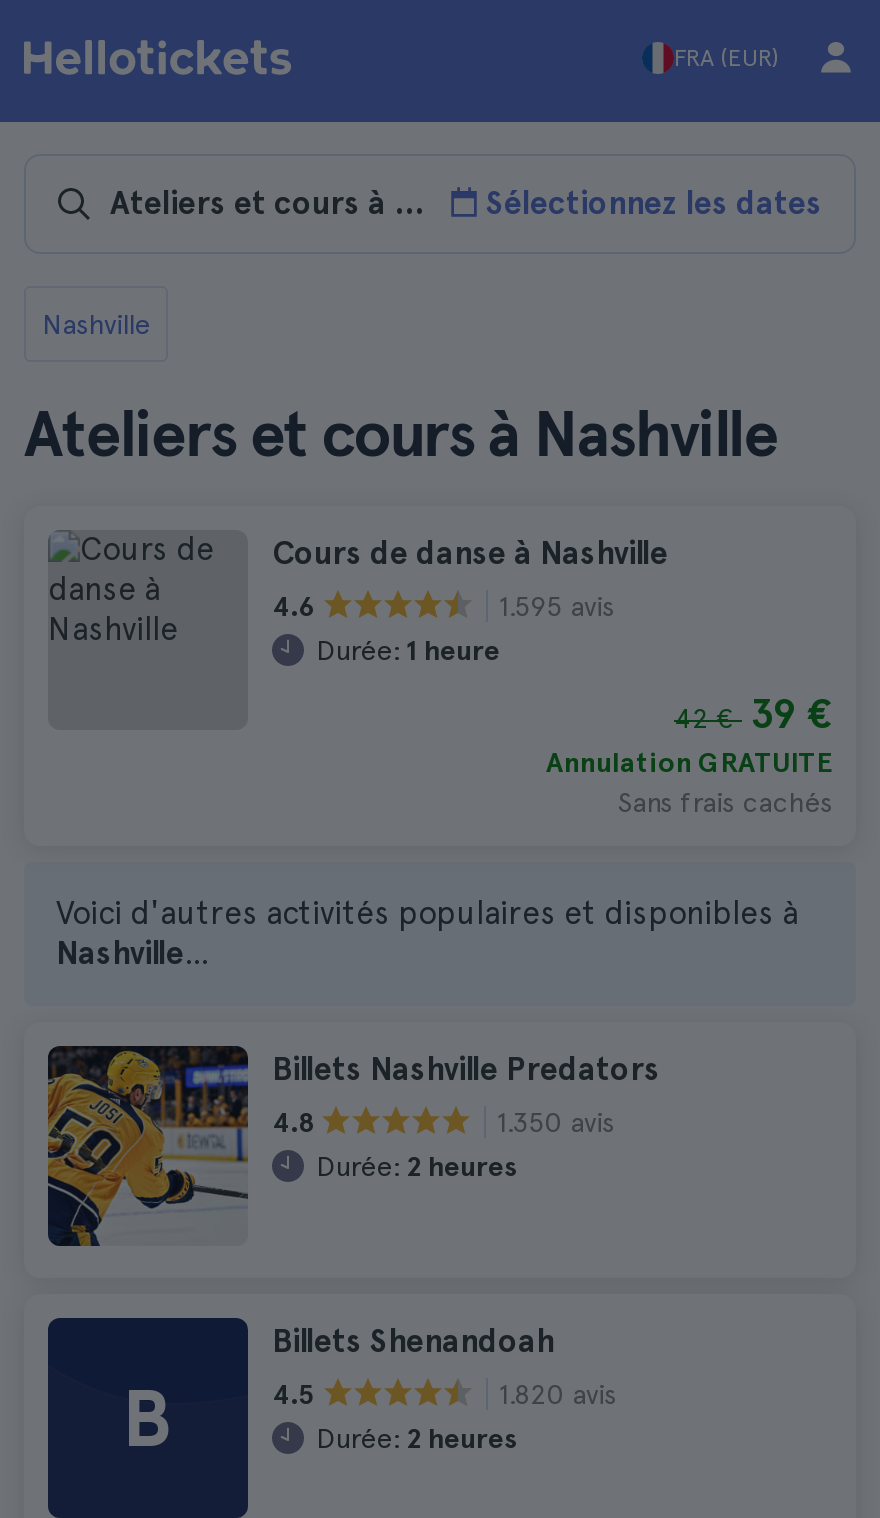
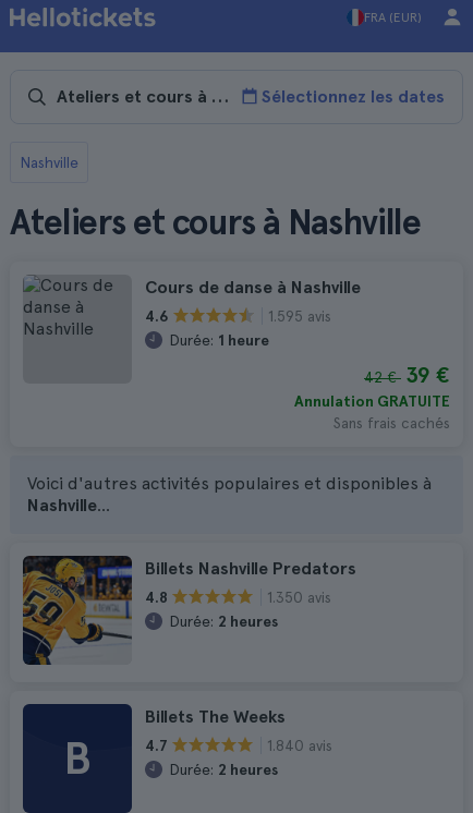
- Billets Shenandoah
+ Billets The Weeks

- 4.5
- 1.820 avis
+ 4.7
+ 1.840 avis
